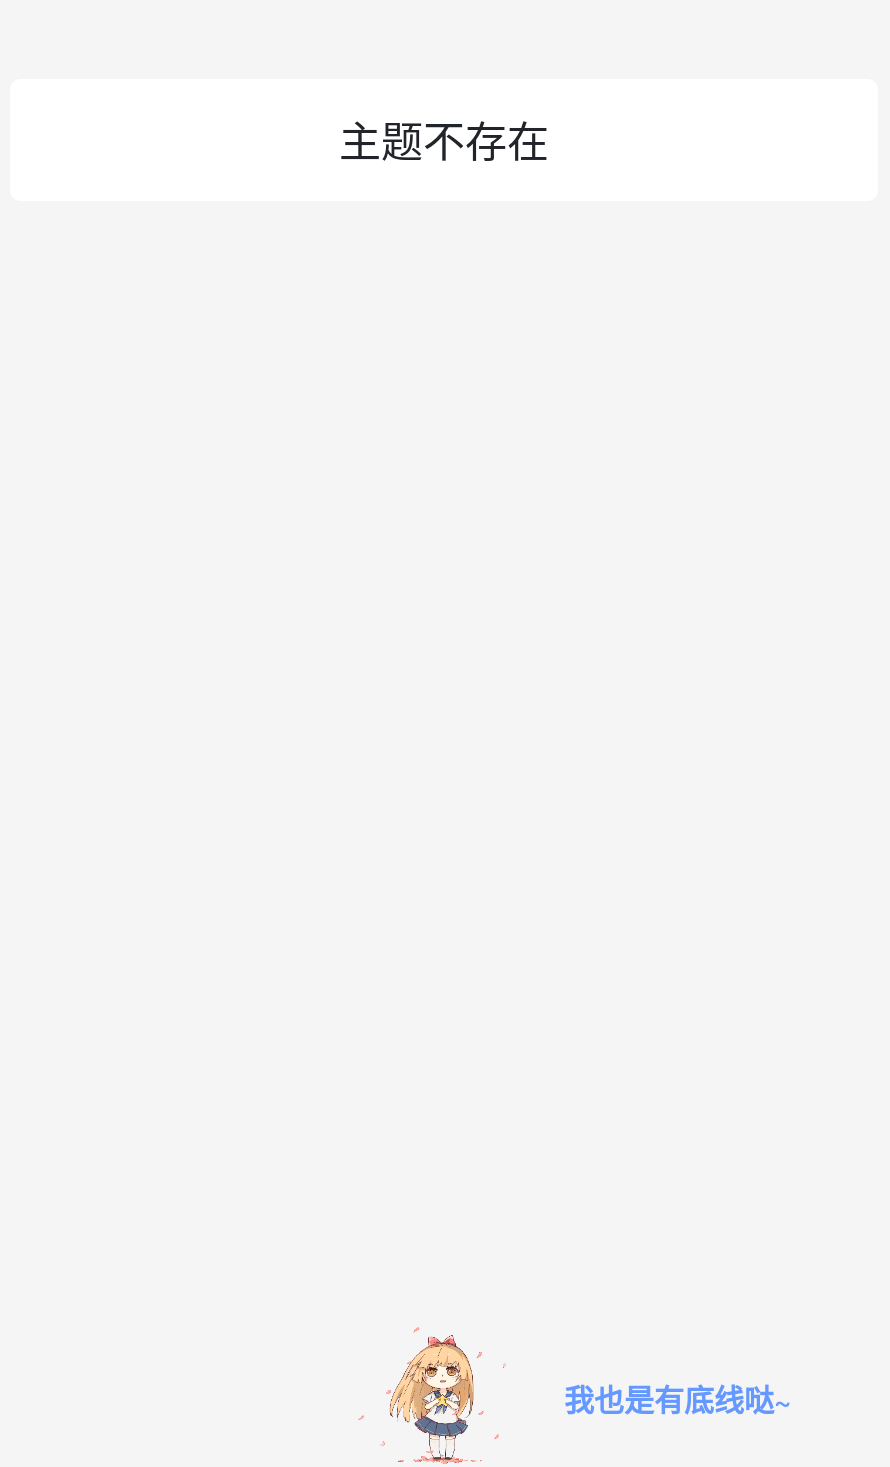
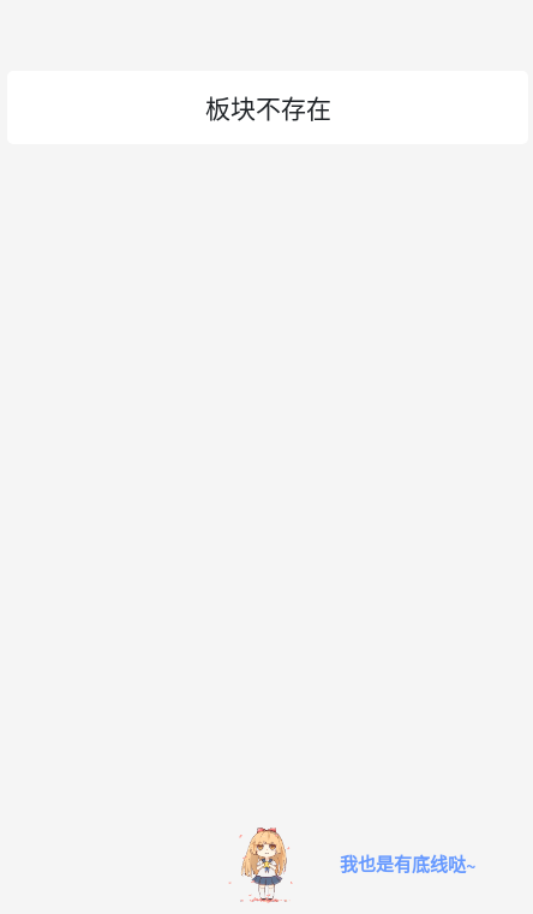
- 主题不存在
+ 板块不存在

- [image]
+ [image]
